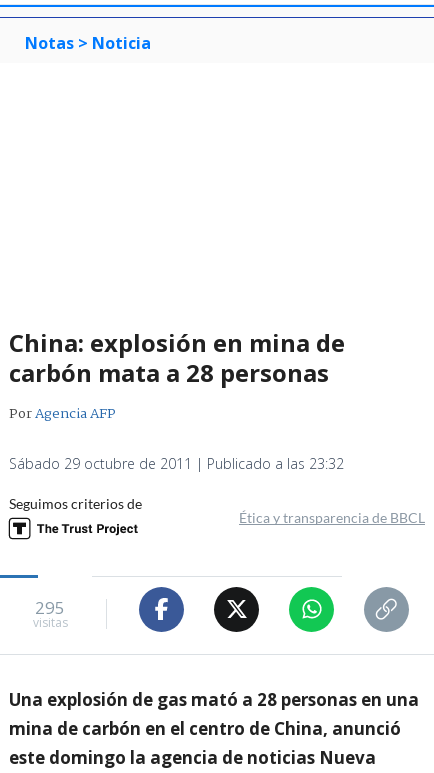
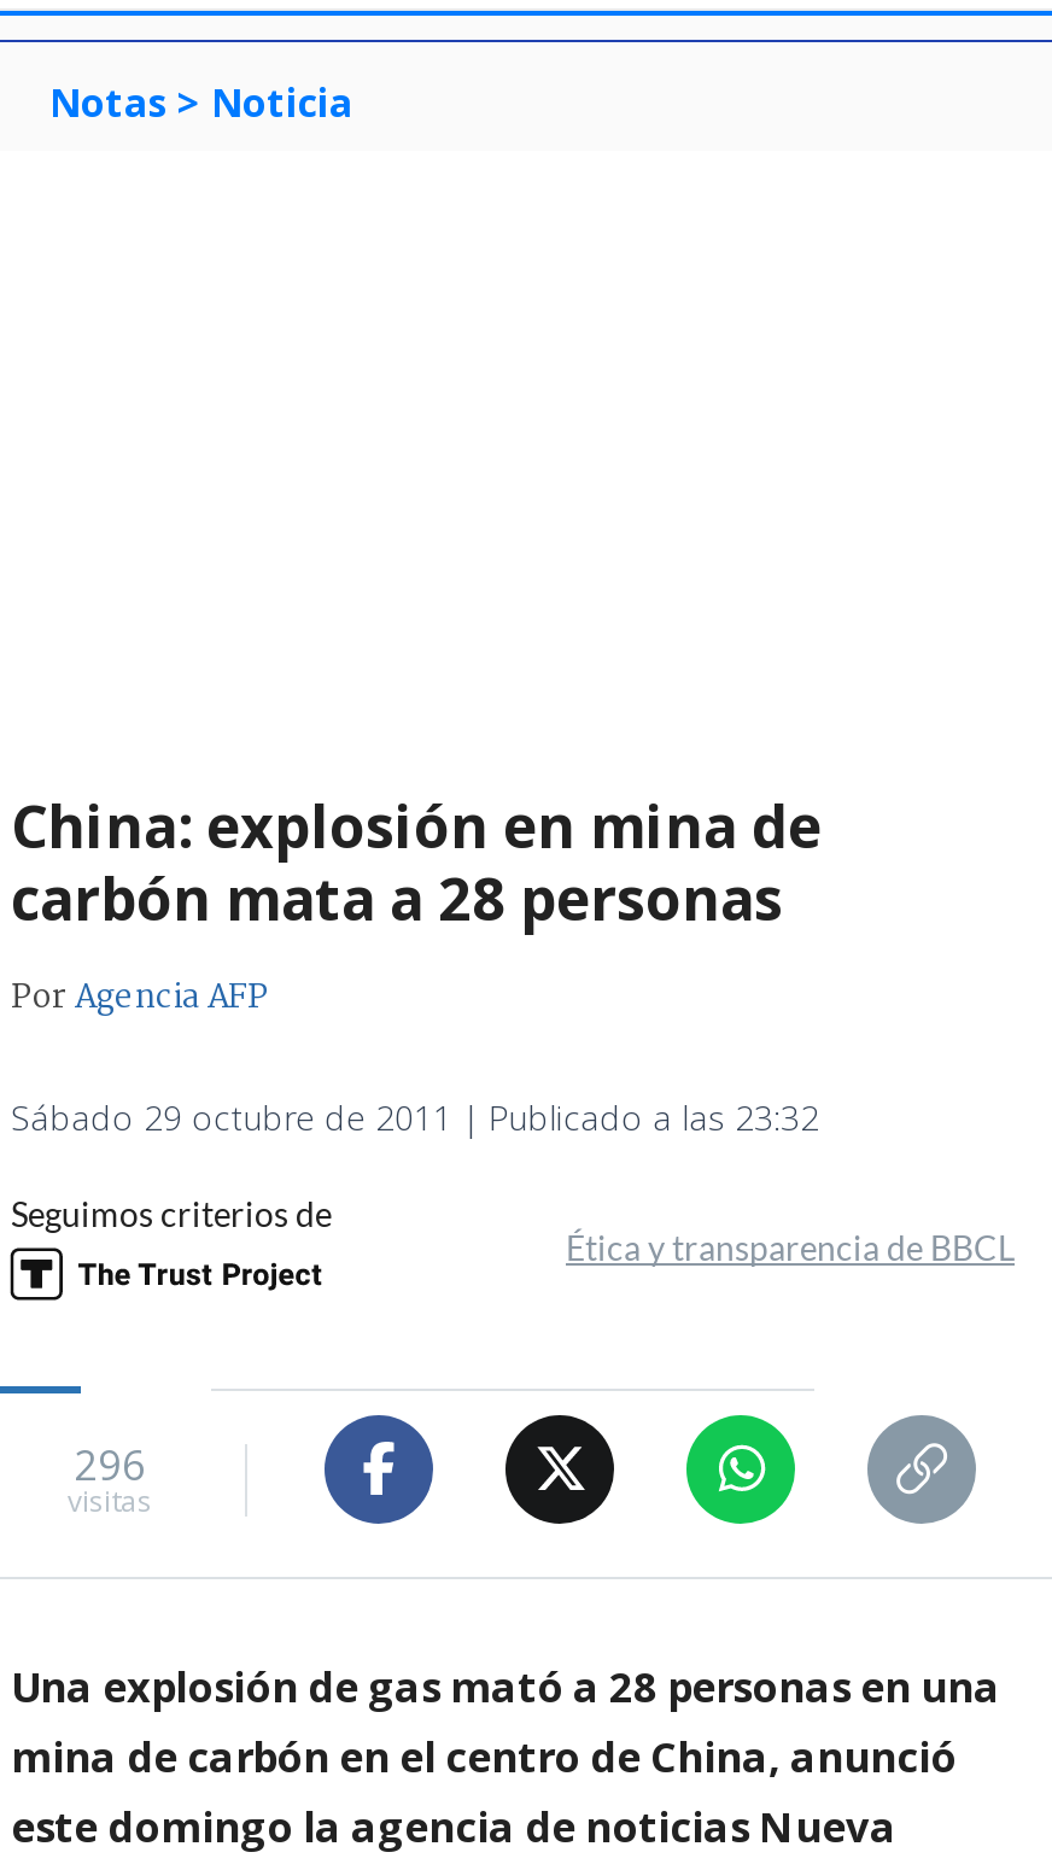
- 295
+ 296
